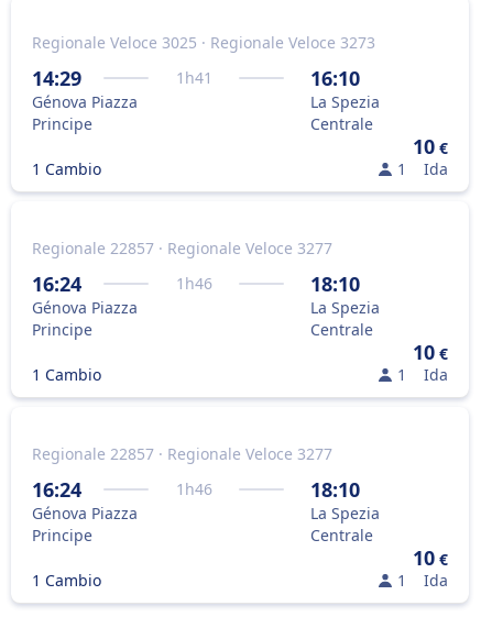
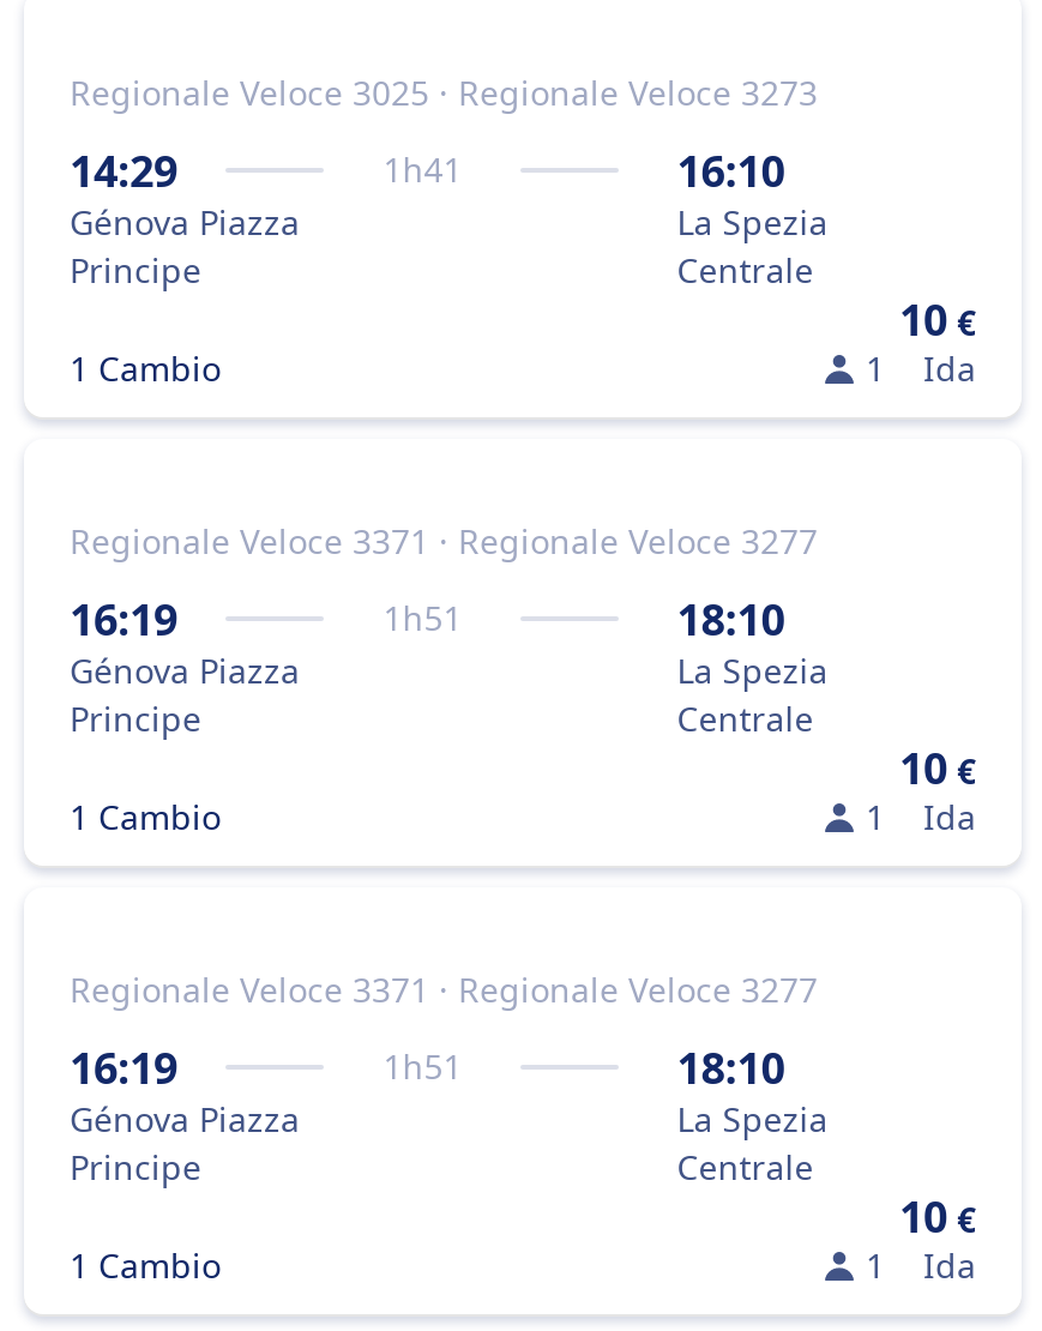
- Regionale 22857 · Regionale Veloce 3277
+ Regionale Veloce 3371 · Regionale Veloce 3277

- 16:24
- 1 h46
+ 16:19
+ 1 h51

- Regionale 22857 · Regionale Veloce 3277
+ Regionale Veloce 3371 · Regionale Veloce 3277

- 16:24
- 1 h46
+ 16:19
+ 1 h51
